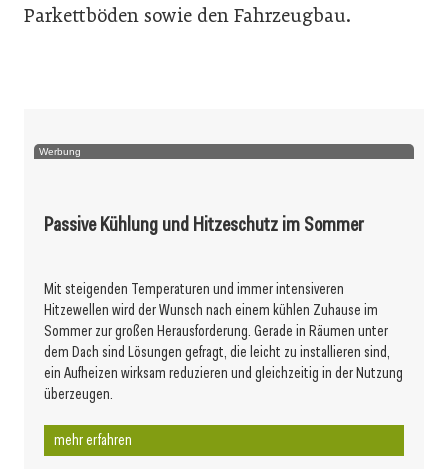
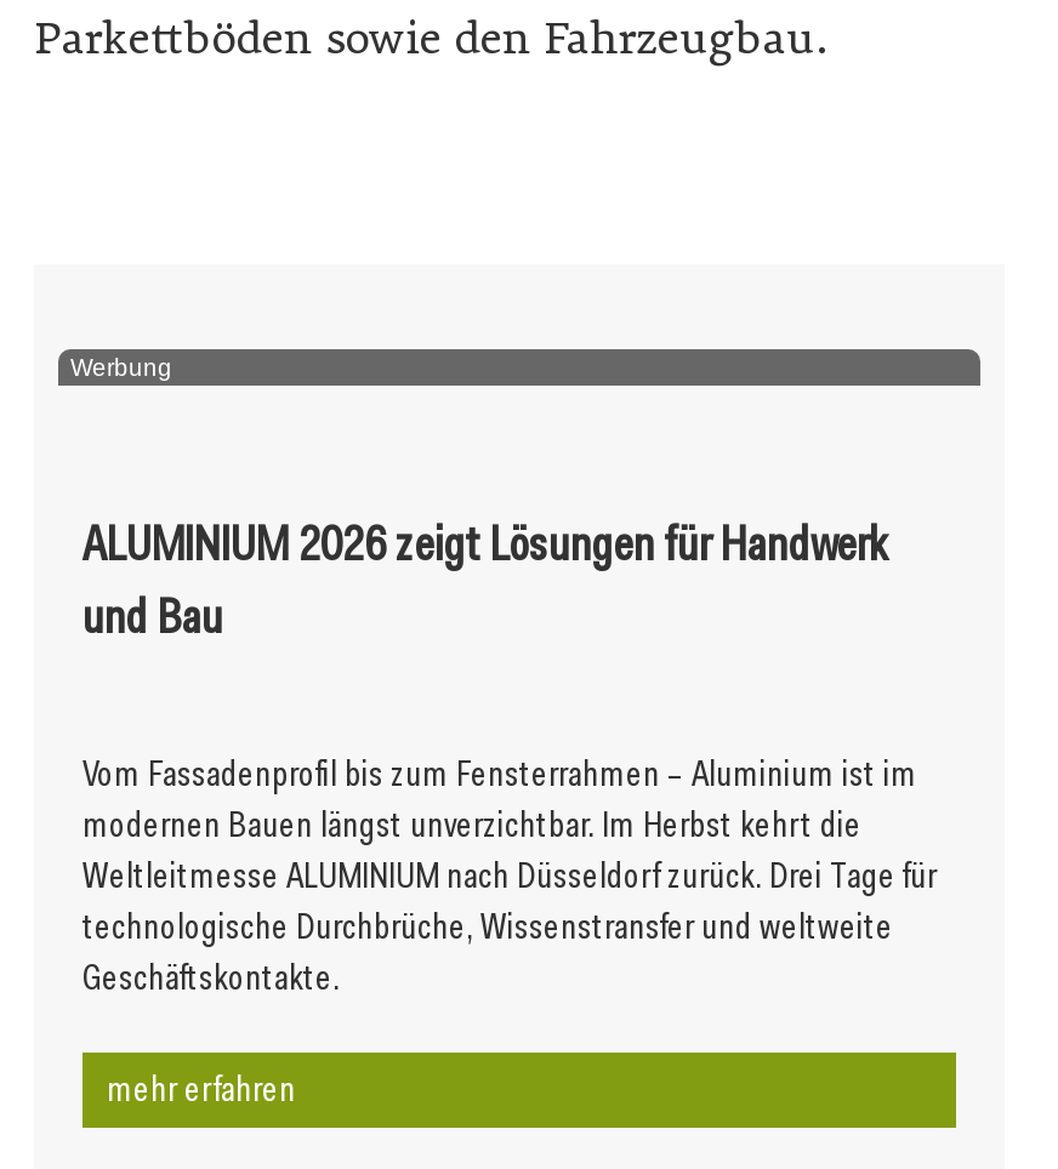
- Passive Kühlung und Hitzeschutz im Sommer
+ ALUMINIUM 2026 zeigt Lösungen für Handwerk
+ und Bau

- Mit steigenden Temperaturen und immer intensiveren
- Hitzewellen wird der Wunsch nach einem kühlen Zuhause im
- Sommer zur großen Herausforderung. Gerade in Räumen unter
- dem Dach sind Lösungen gefragt, die leicht zu installieren sind,
- ein Aufheizen wirksam reduzieren und gleichzeitig in der Nutzung
- überzeugen.
+ Vom Fassadenprofil bis zum Fensterrahmen – Aluminium ist im
+ modernen Bauen längst unverzichtbar. Im Herbst kehrt die
+ Weltleitmesse ALUMINIUM nach Düsseldorf zurück. Drei Tage für
+ technologische Durchbrüche, Wissenstransfer und weltweite
+ Geschäftskontakte.
